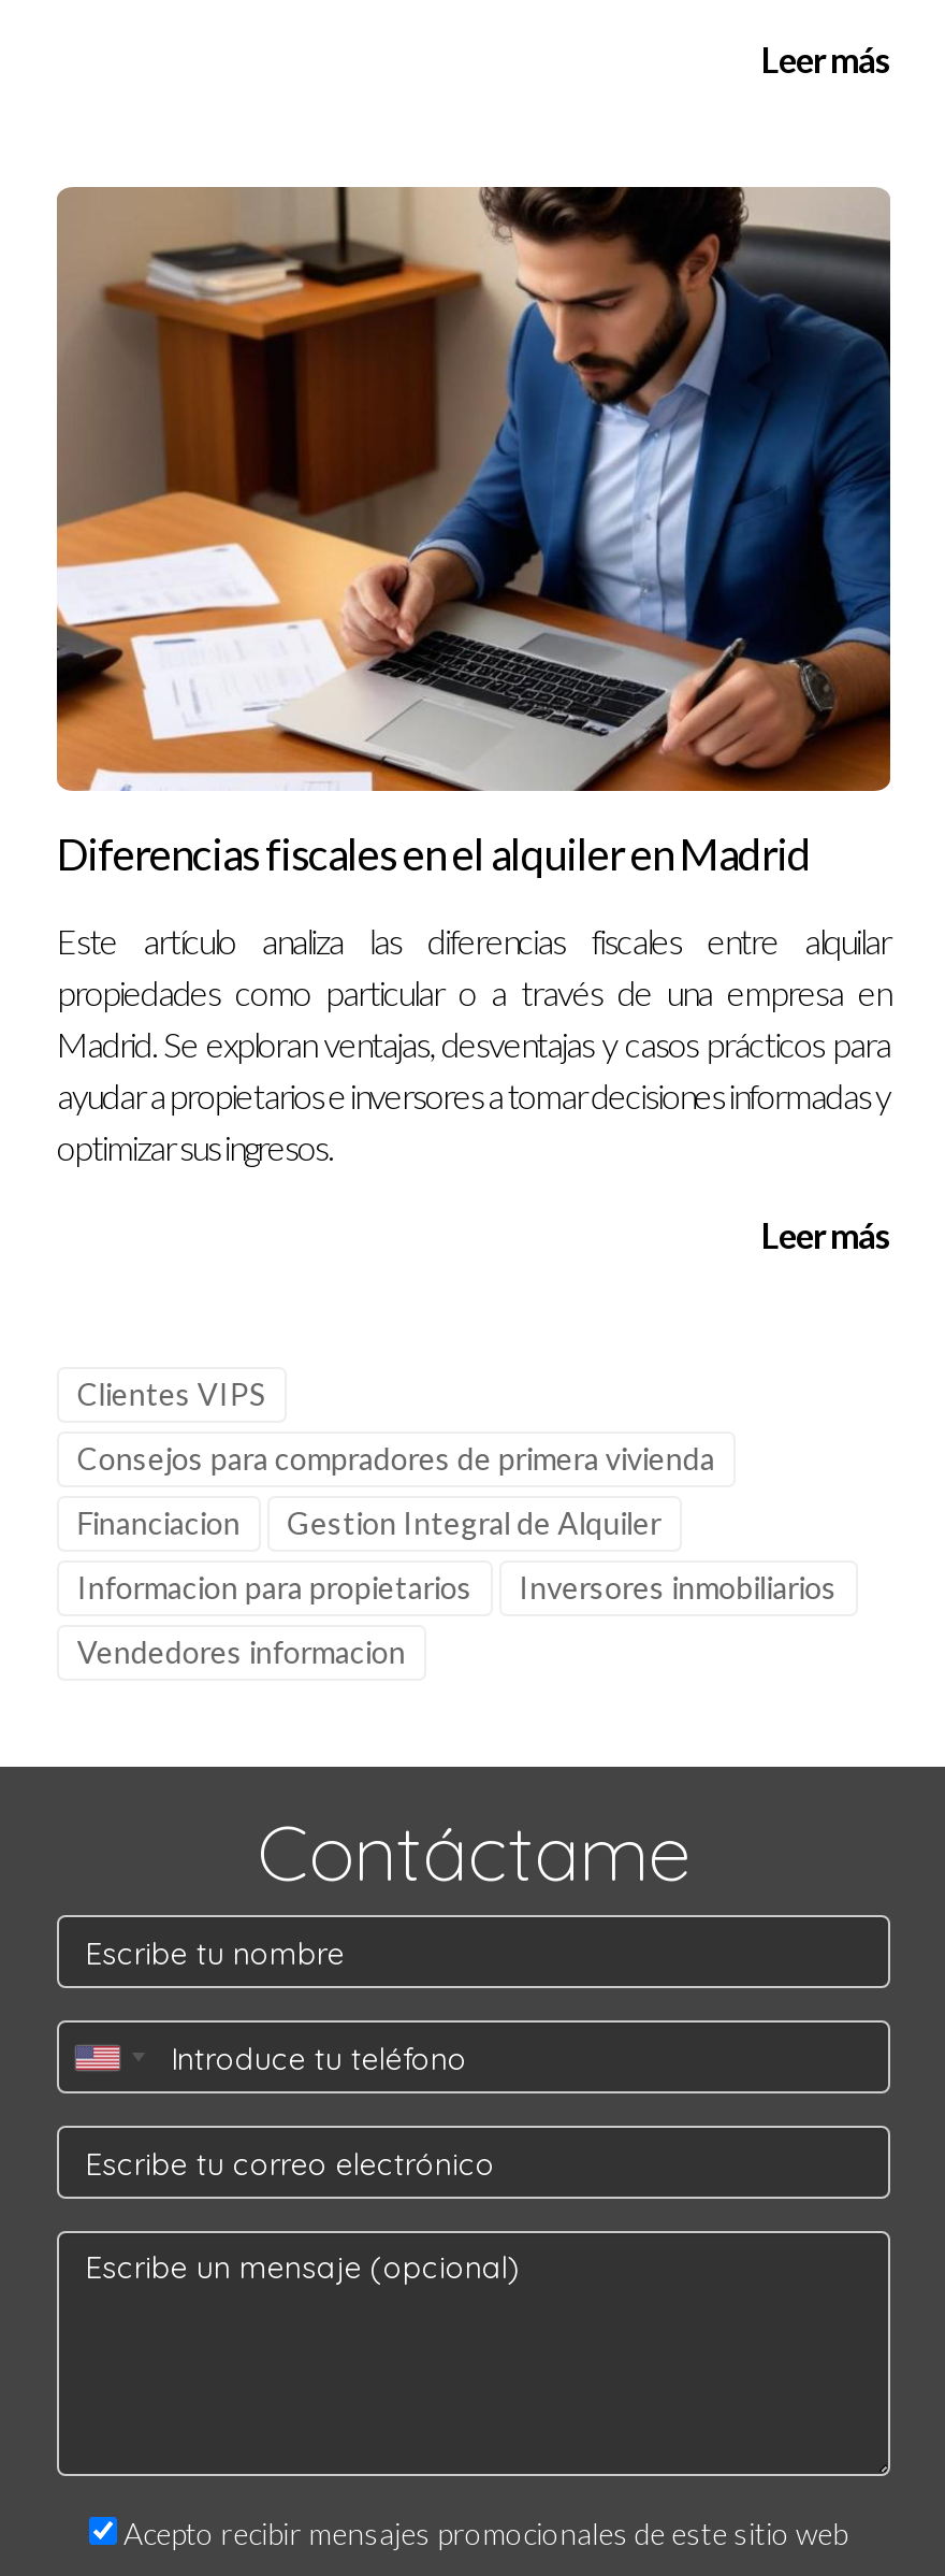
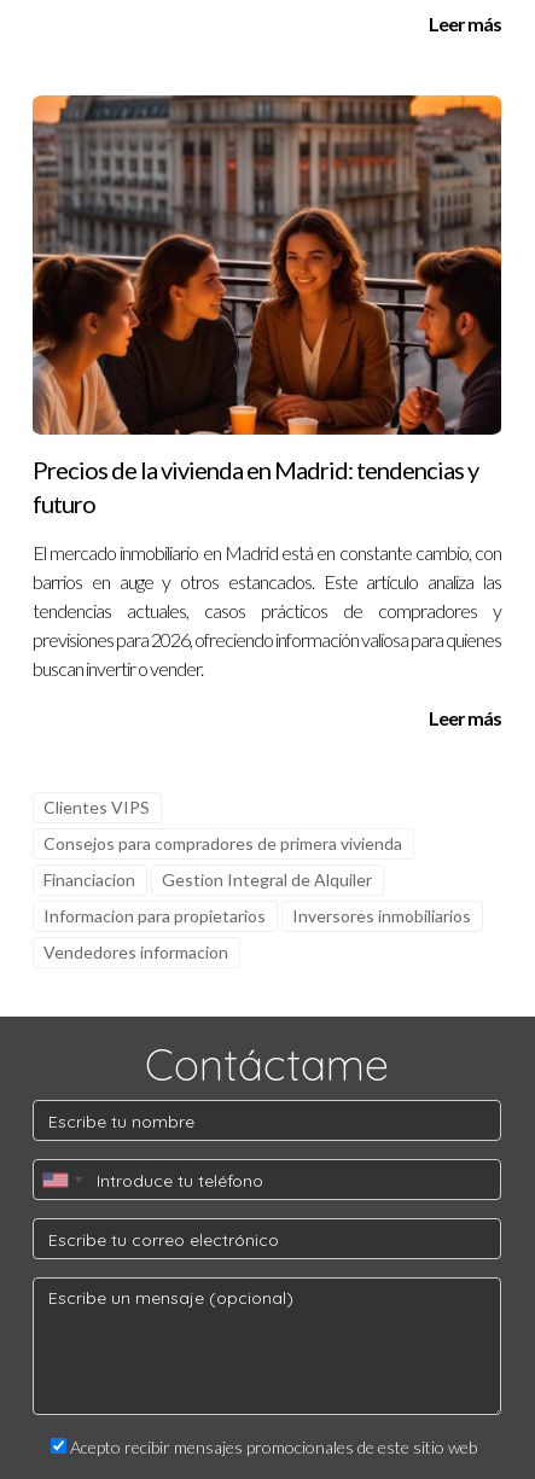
- [image]
- Diferencias fiscales en el alquiler en Madrid
+ [image]
+ Precios de la vivienda en Madrid: tendencias y
+ futuro

- Este artículo analiza las diferencias fiscales entre alquilar
- propiedades como particular o a través de una empresa en
- Madrid. Se exploran ventajas, desventajas y casos prácticos para
- ayudar a propietarios e inversores a tomar decisiones informadas y
- optimizar sus ingresos.
+ El mercado inmobiliario en Madrid está en constante cambio, con
+ barrios en auge y otros estancados. Este artículo analiza las
+ tendencias actuales, casos prácticos de compradores y
+ previsiones para 2026, ofreciendo información valiosa para quienes
+ buscan invertir o vender.
